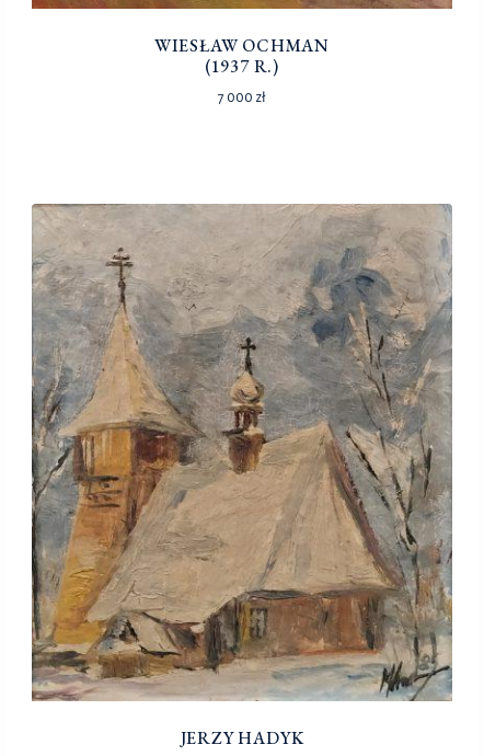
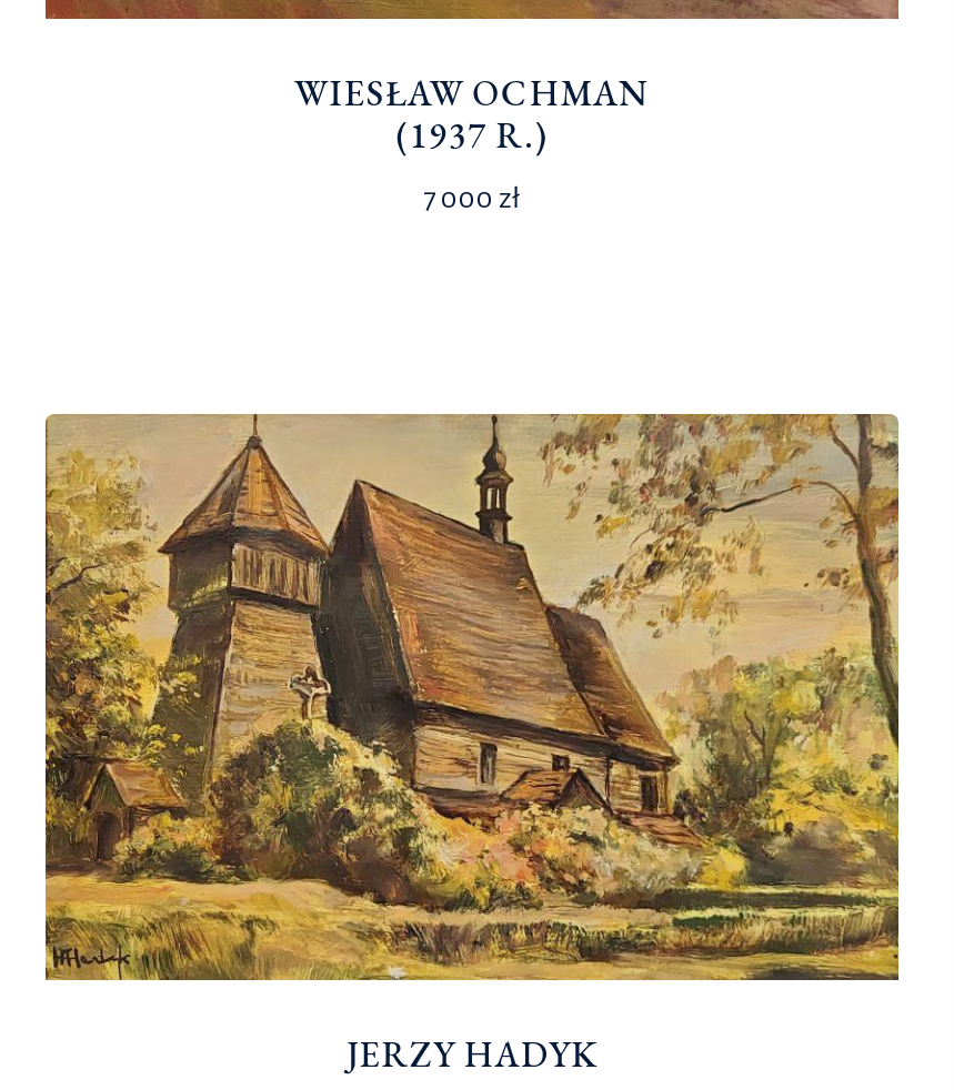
- [image]
+ [image]
